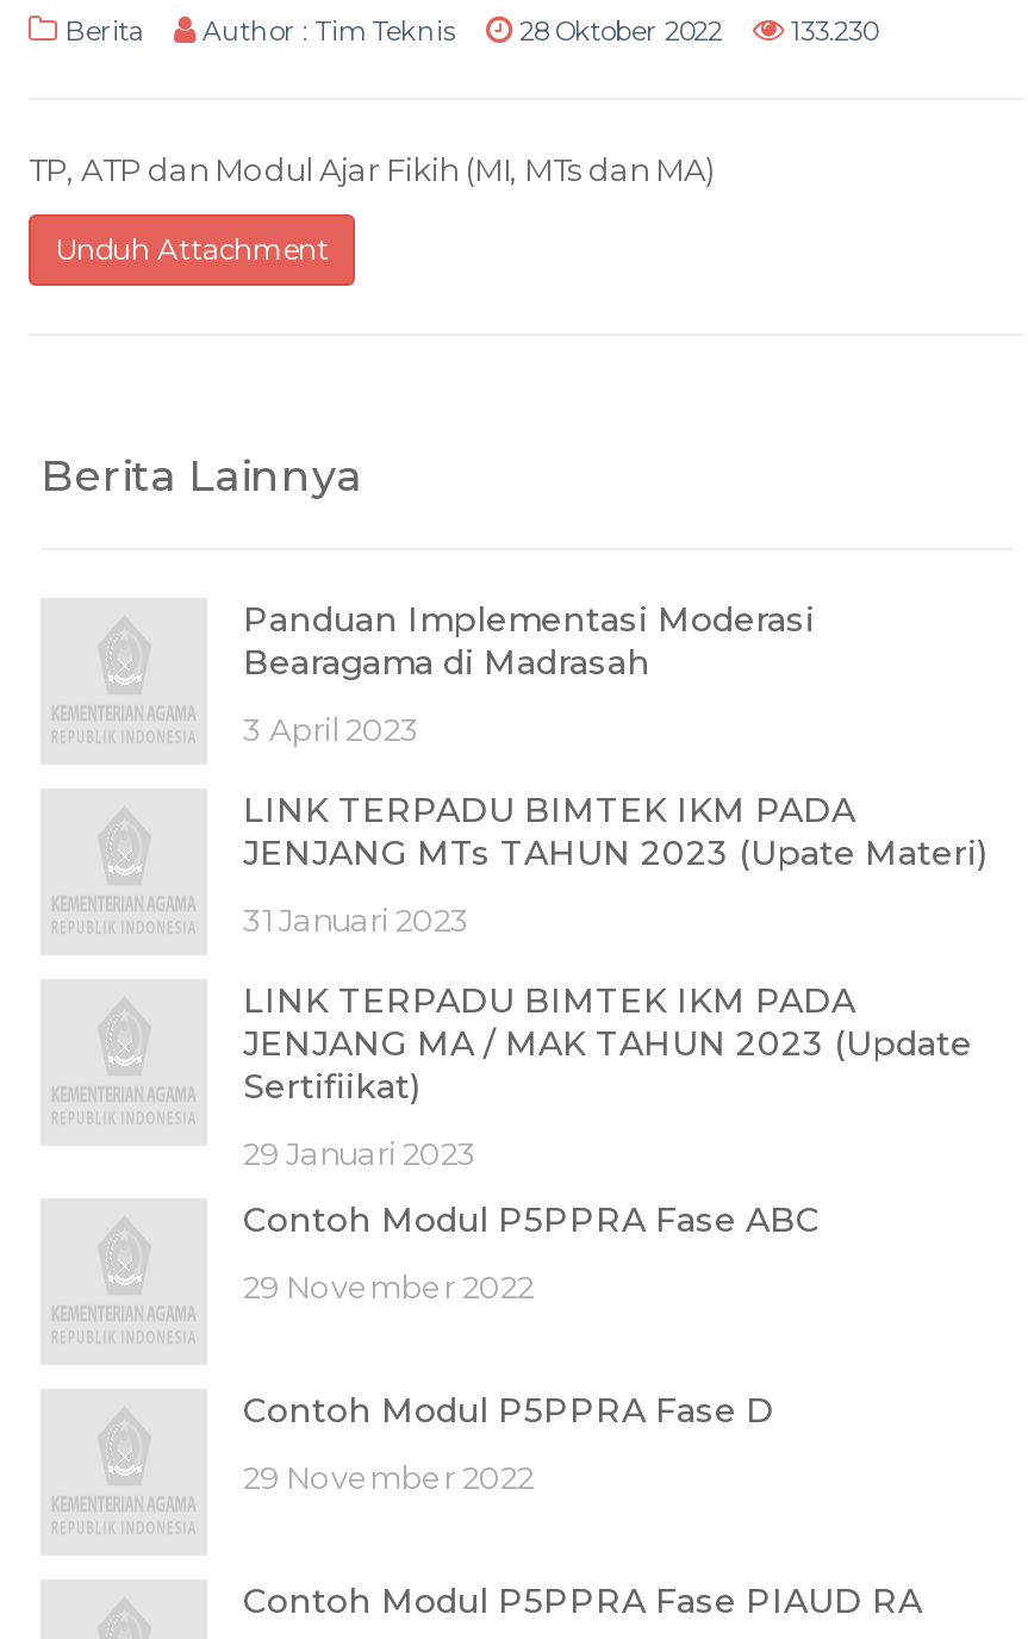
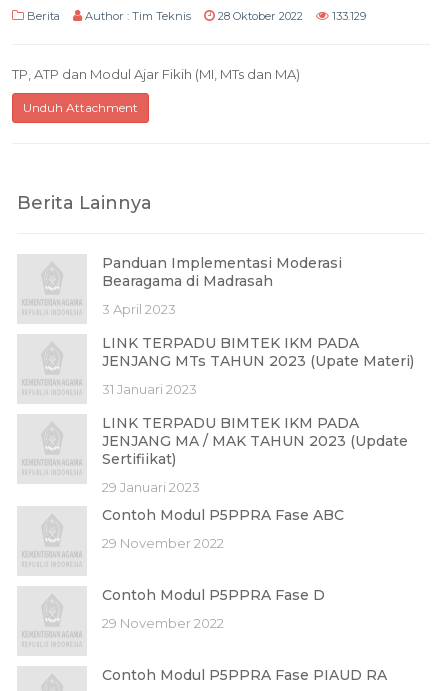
- 133.230
+ 133.129
